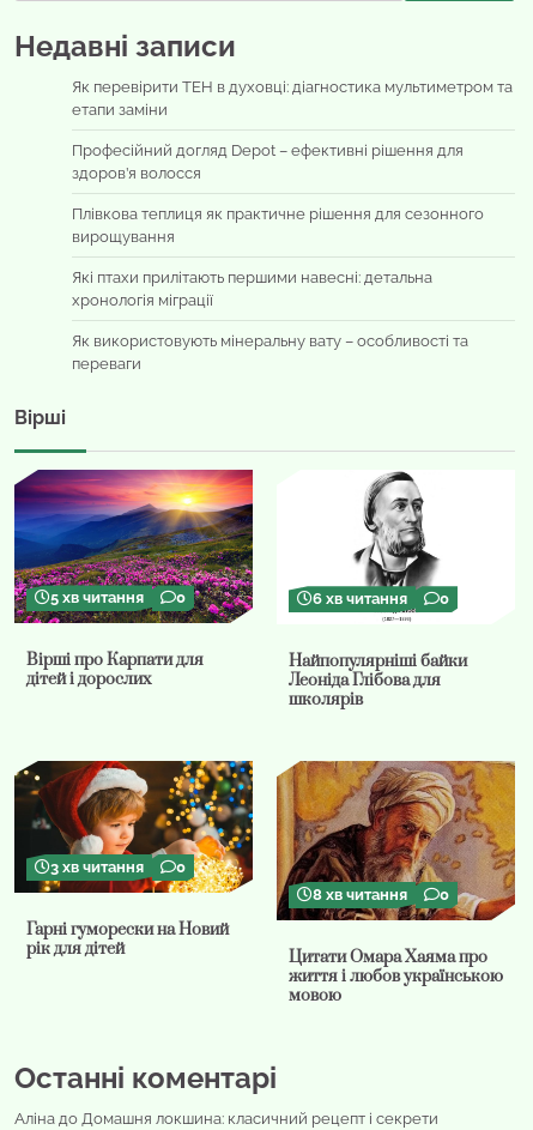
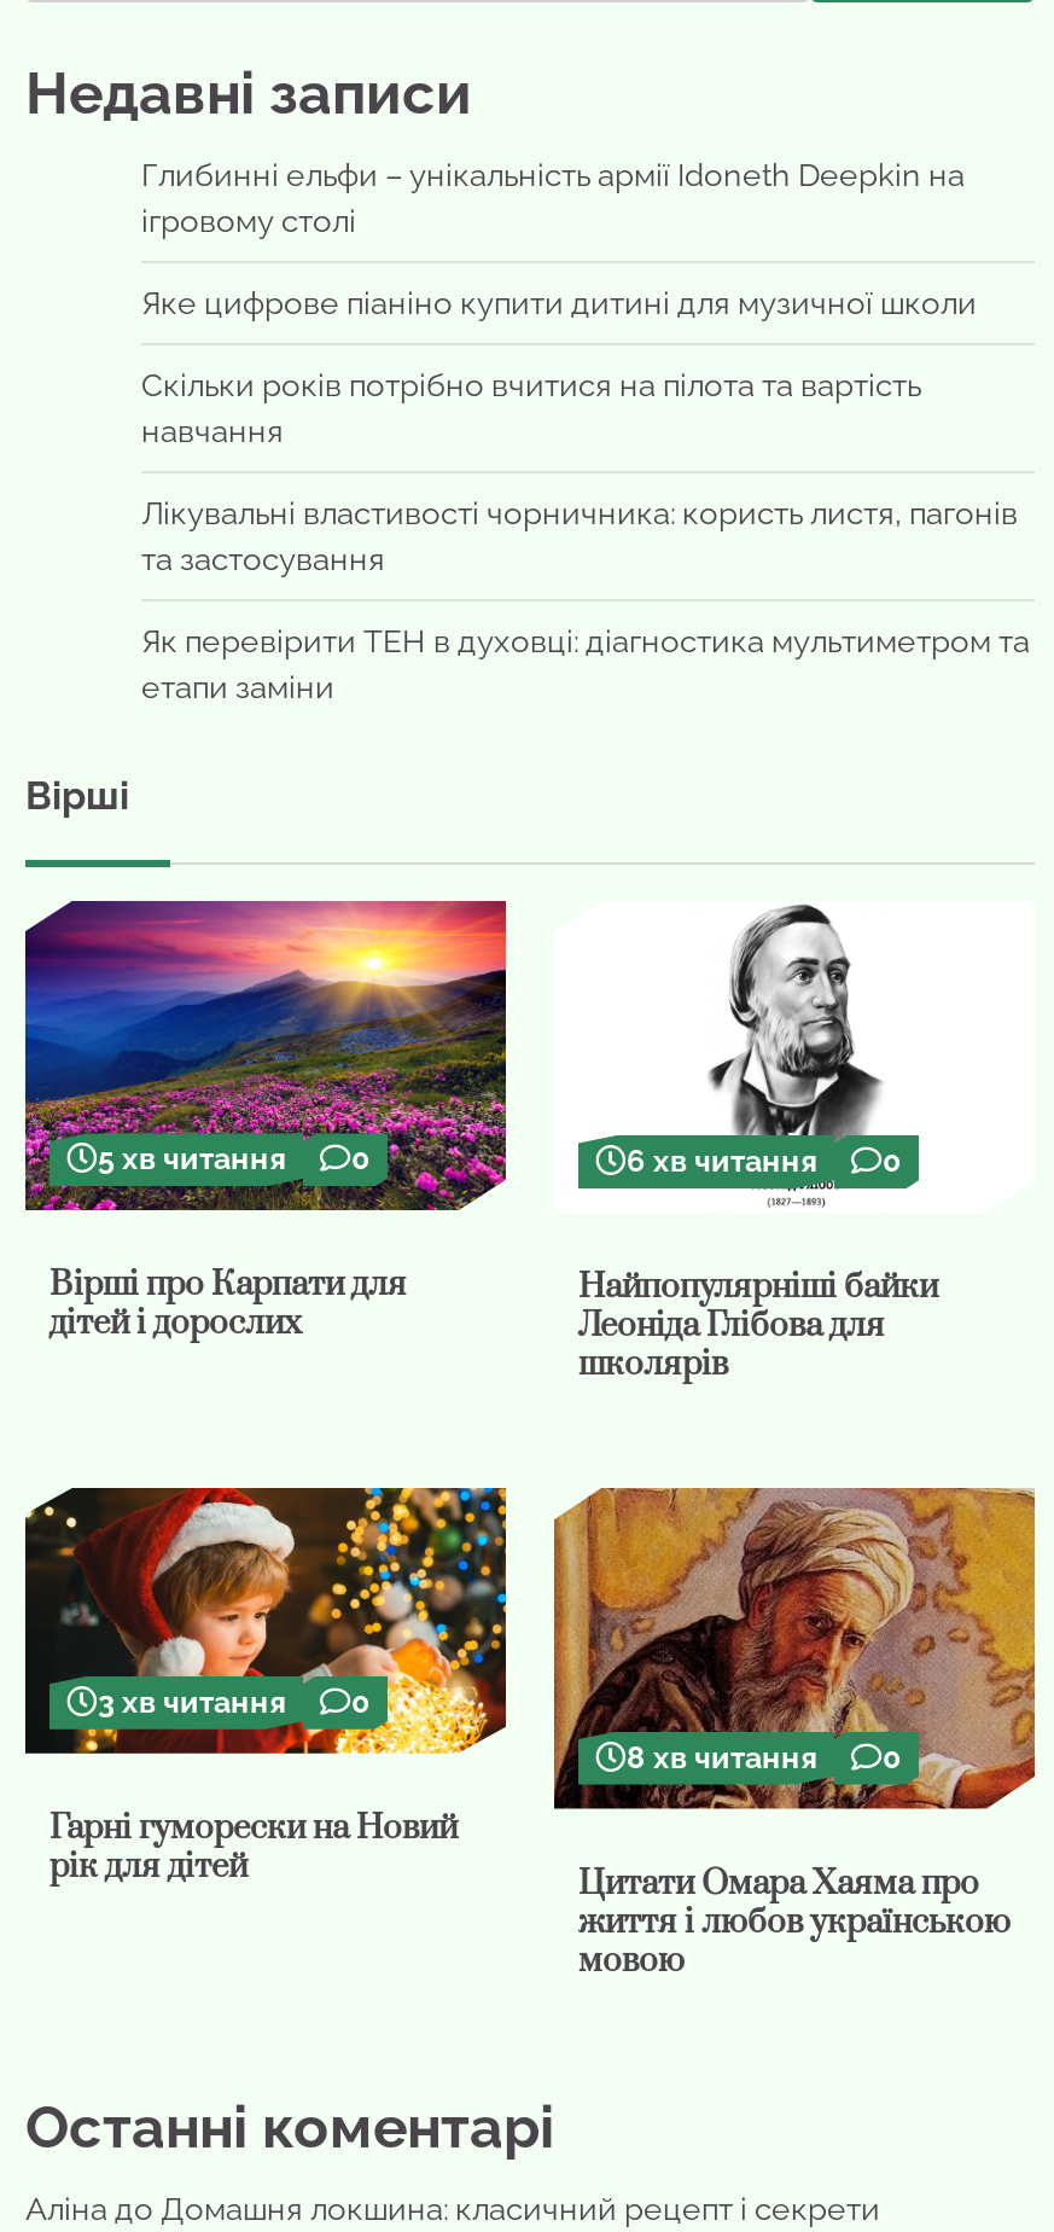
+ Глибинні ельфи – унікальність армії Idoneth Deepkin на
+ ігровому столі
+ Яке цифрове піаніно купити дитині для музичної школи
+ Скільки років потрібно вчитися на пілота та вартість
+ навчання
+ Лікувальні властивості чорничника: користь листя, пагонів
+ та застосування

moved down: Як перевірити ТЕН в духовці: діагностика мультиметром та | етапи заміни

- Професійний догляд Depot – ефективні рішення для
- здоров’я волосся
- Плівкова теплиця як практичне рішення для сезонного
- вирощування
- Які птахи прилітають першими навесні: детальна
- хронологія міграції
- Як використовують мінеральну вату – особливості та
- переваги
